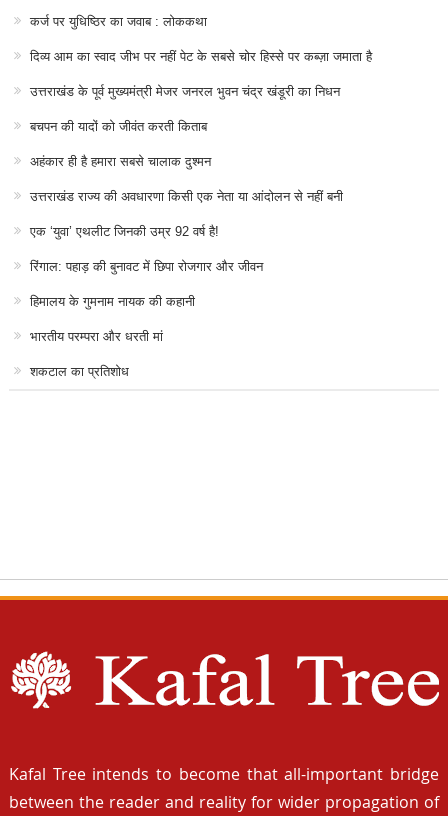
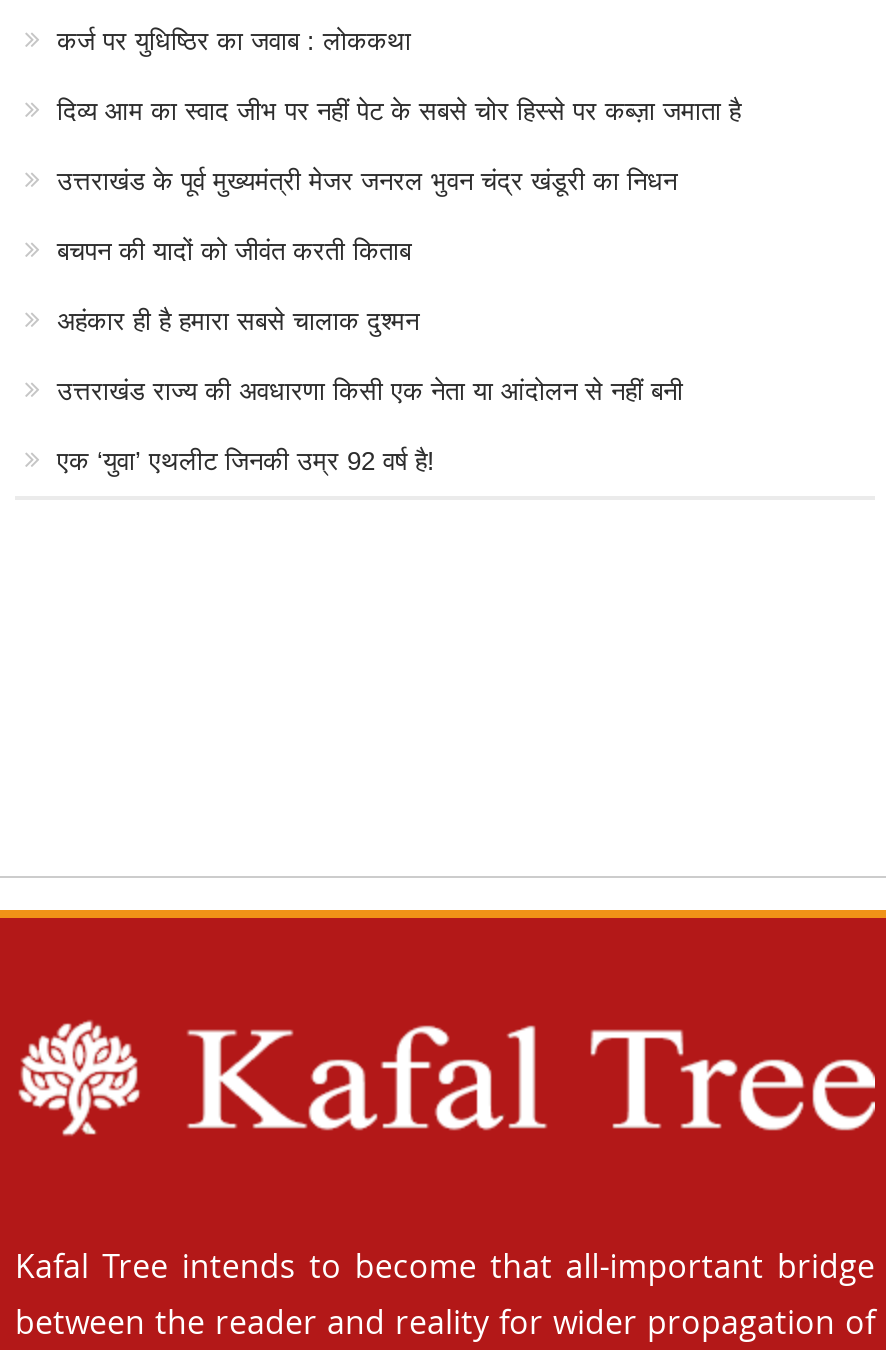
- रिंगाल: पहाड़ की बुनावट में छिपा रोजगार और जीवन
- हिमालय के गुमनाम नायक की कहानी
- भारतीय परम्परा और धरती मां
- शकटाल का प्रतिशोध
